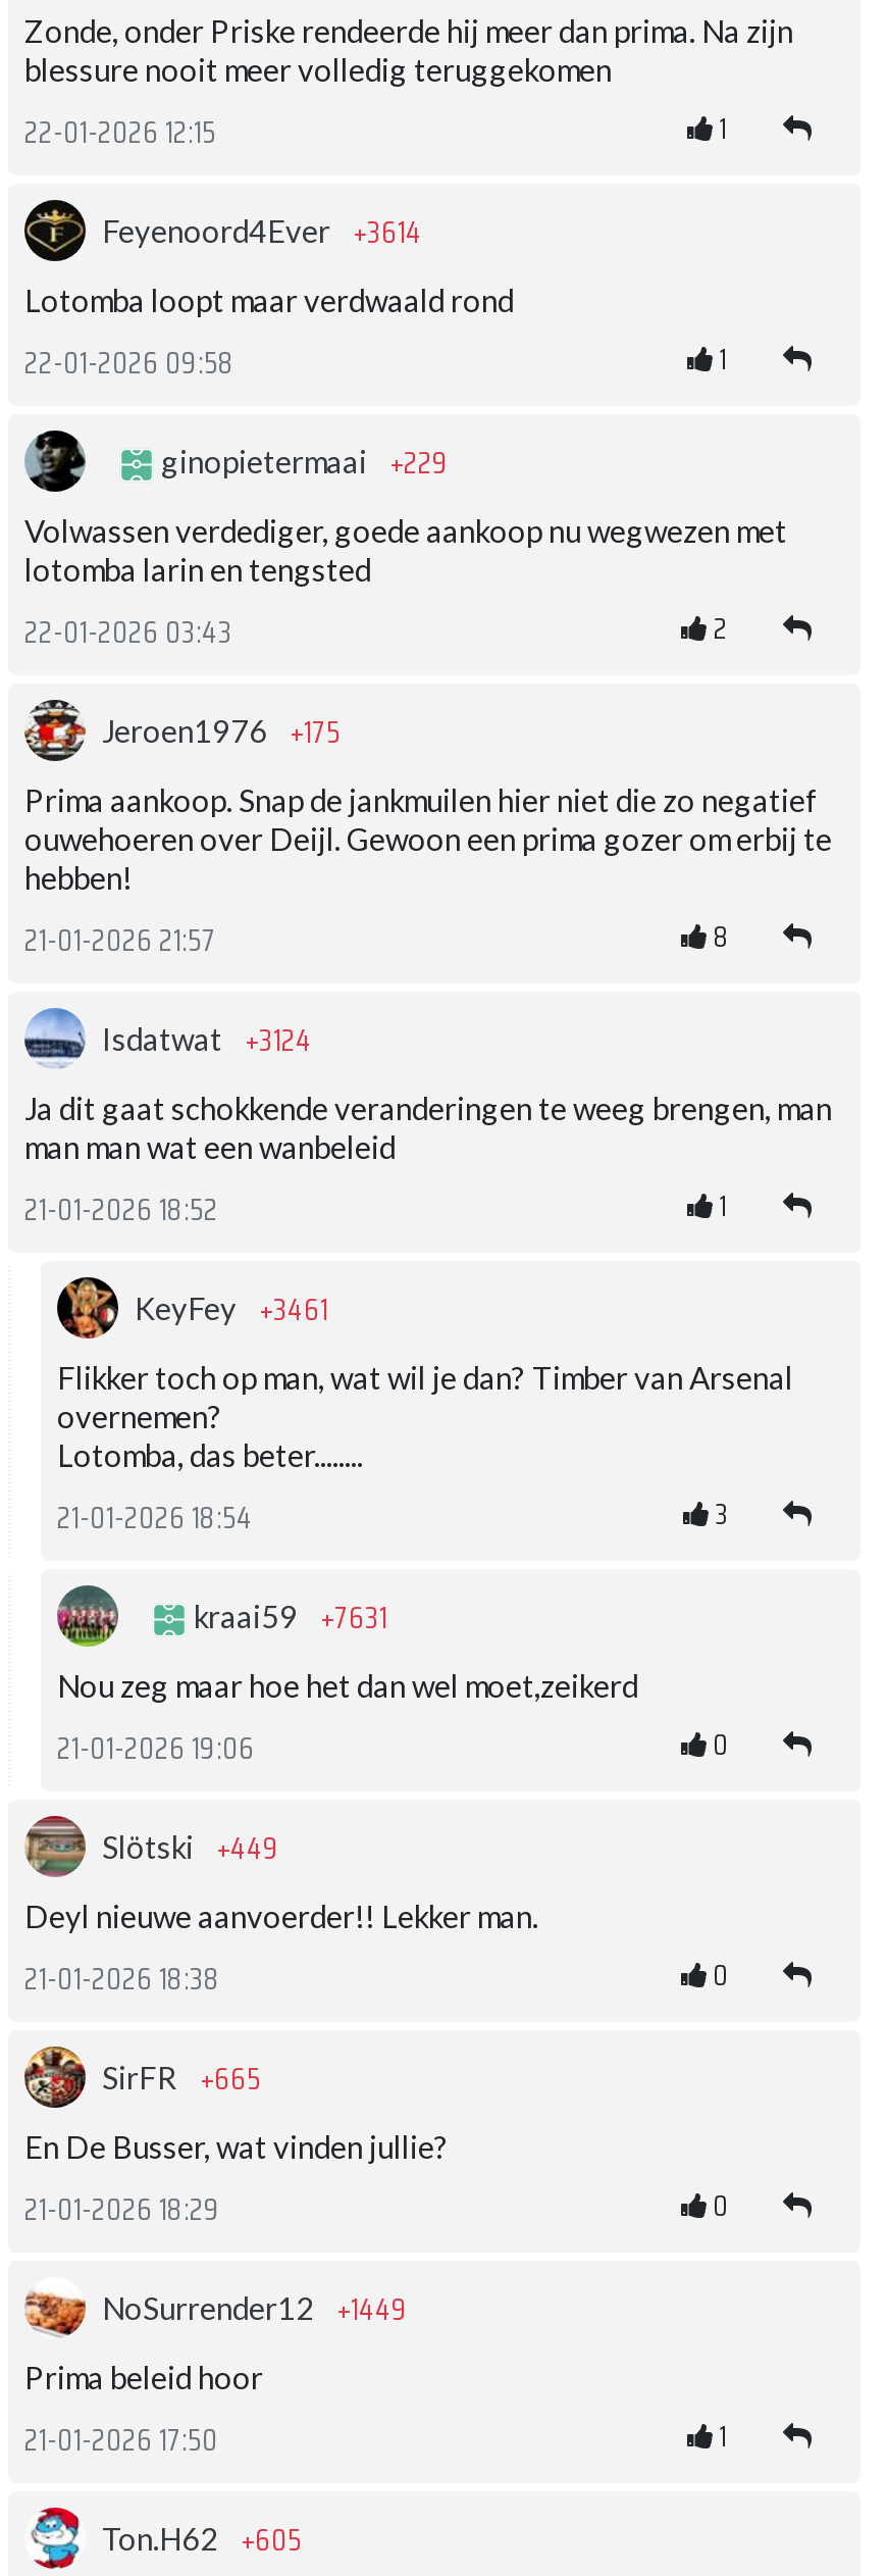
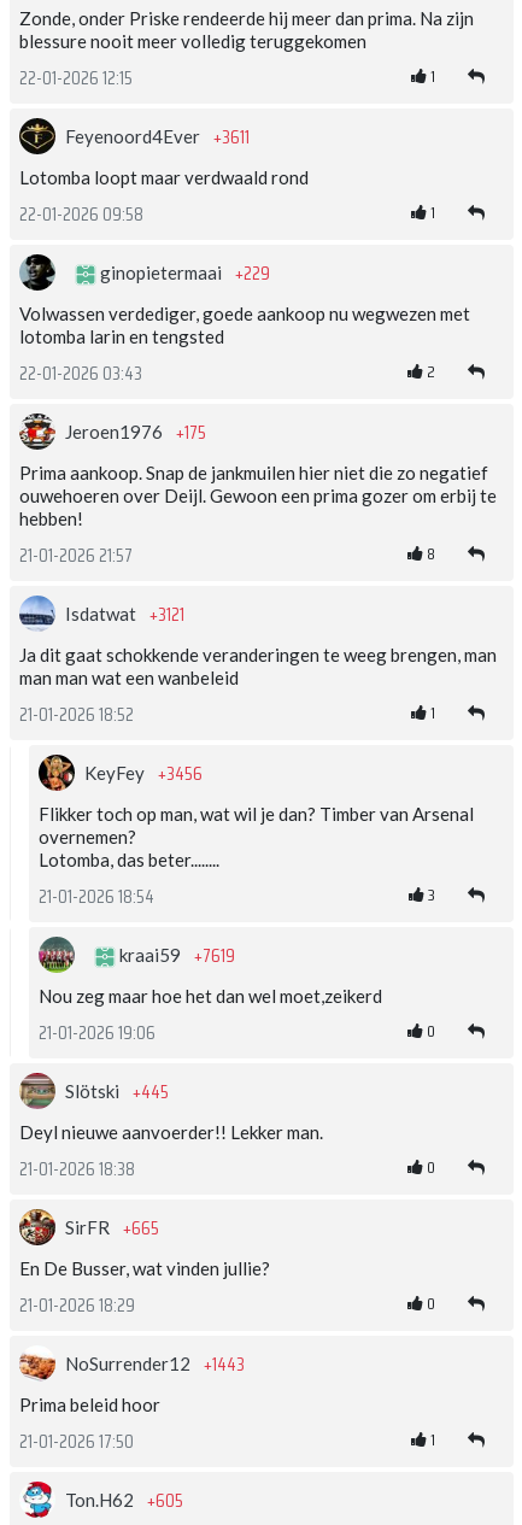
- Feyenoord4Ever +3614
+ Feyenoord4Ever +3611

- Isdatwat +3124
+ Isdatwat +3121

- KeyFey +3461
+ KeyFey +3456

- kraai59 +7631
+ kraai59 +7619

- Slötski +449
+ Slötski +445

- NoSurrender12 +1449
+ NoSurrender12 +1443
